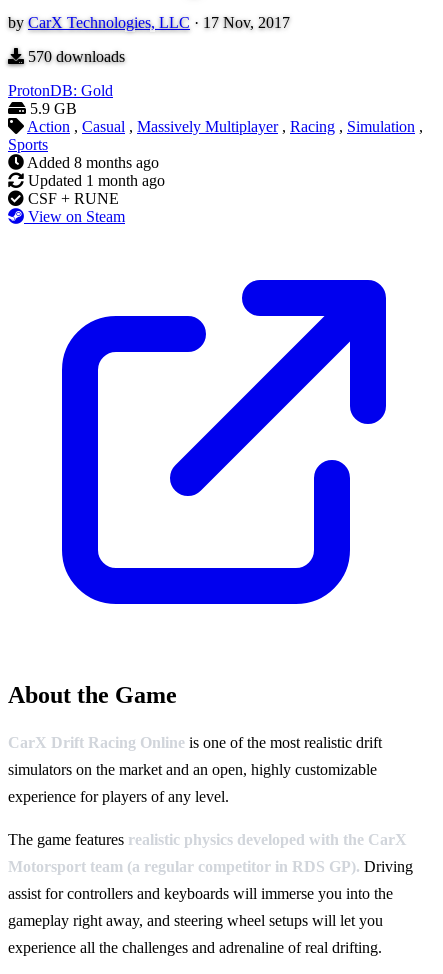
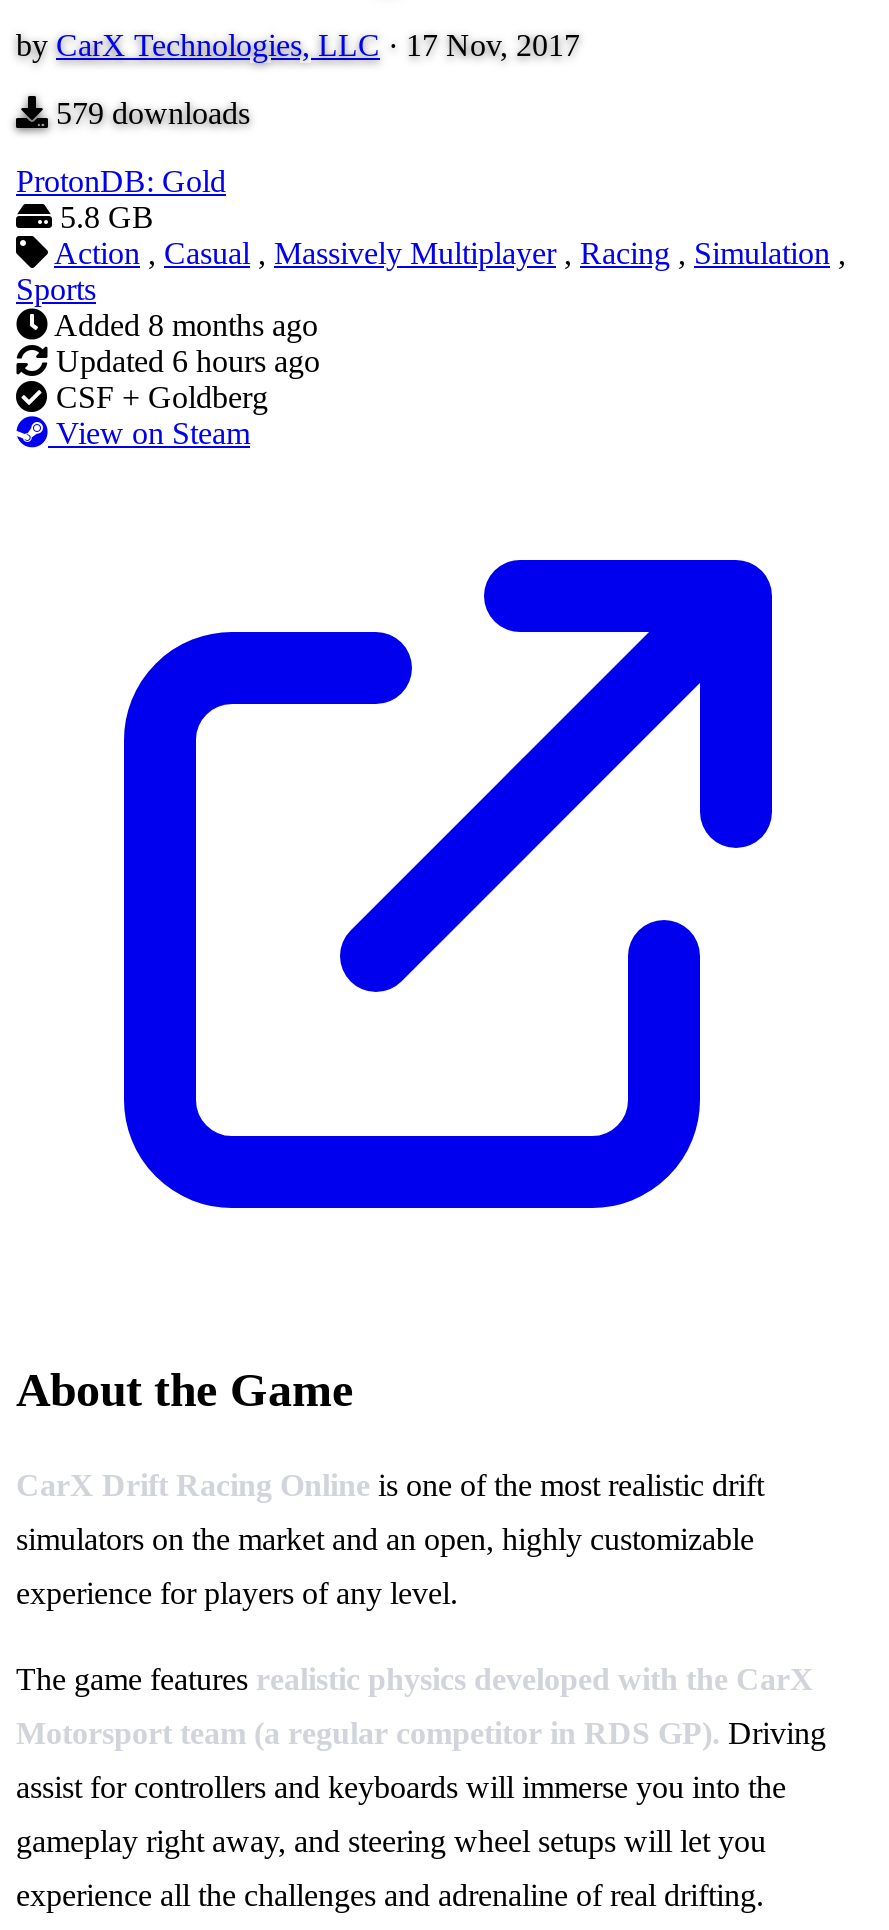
- 570 downloads
+ 579 downloads

- 5.9 GB
+ 5.8 GB

- Updated 1 month ago
+ Updated 6 hours ago

- CSF + RUNE
+ CSF + Goldberg
